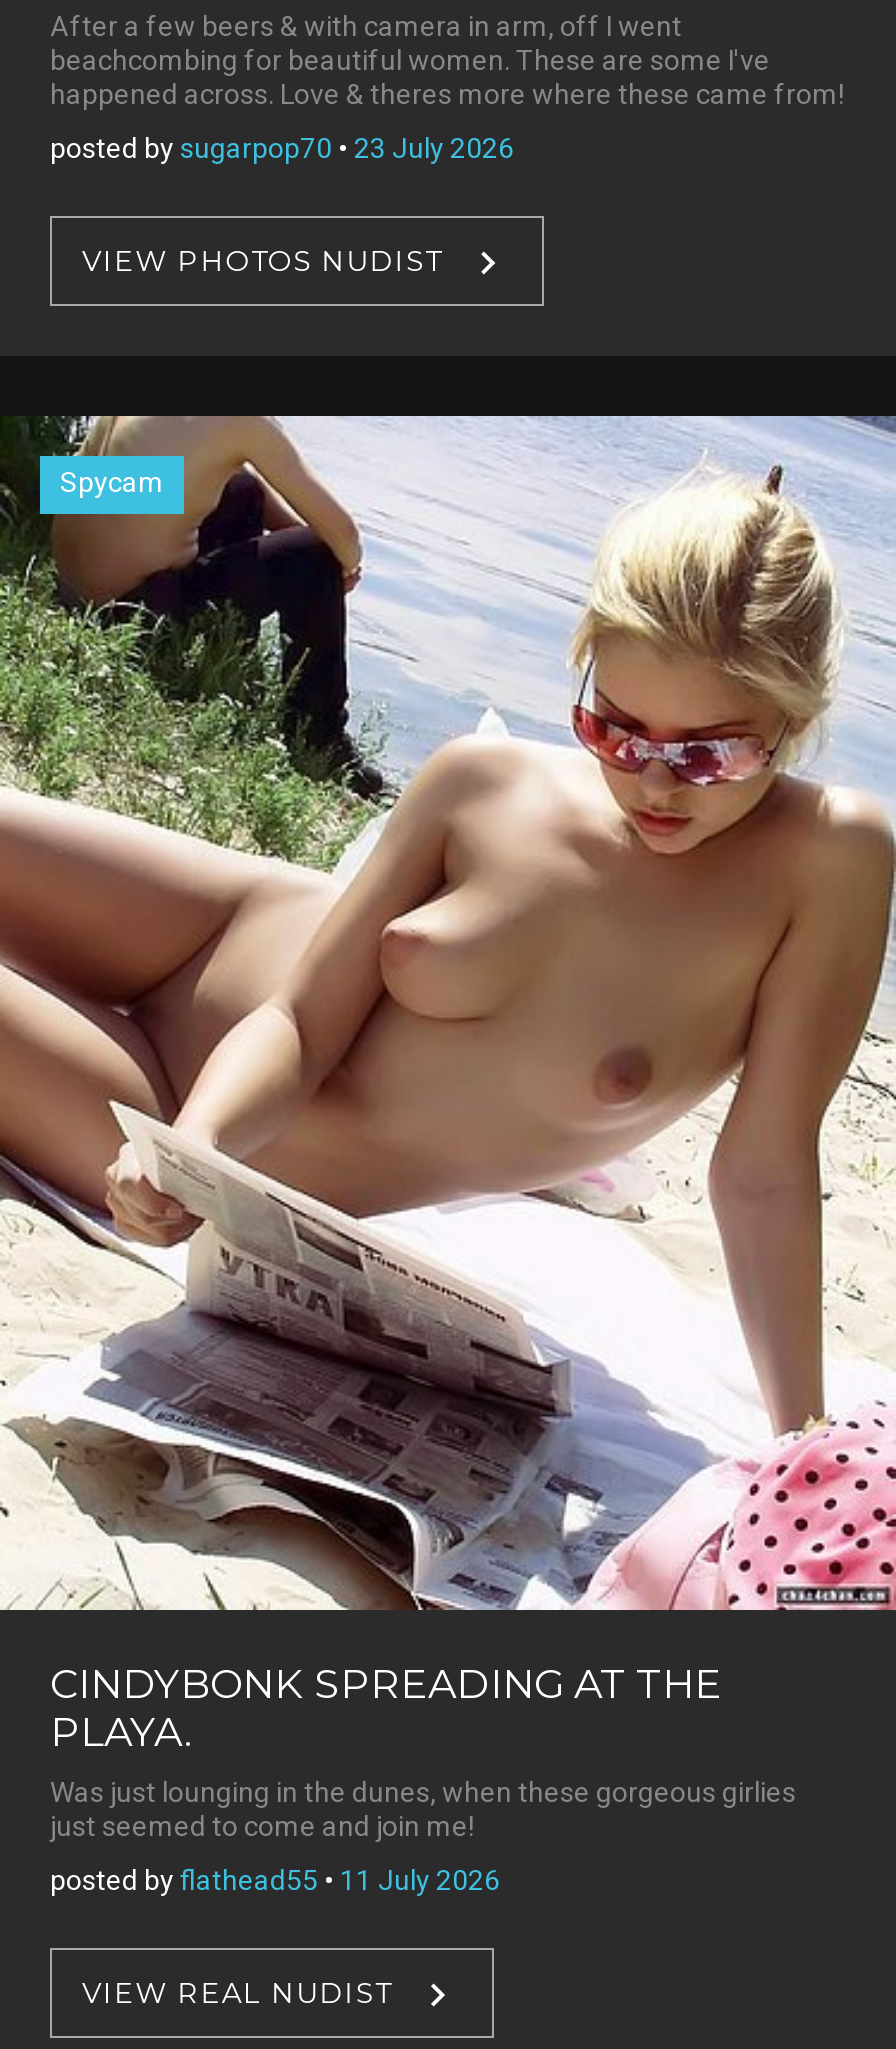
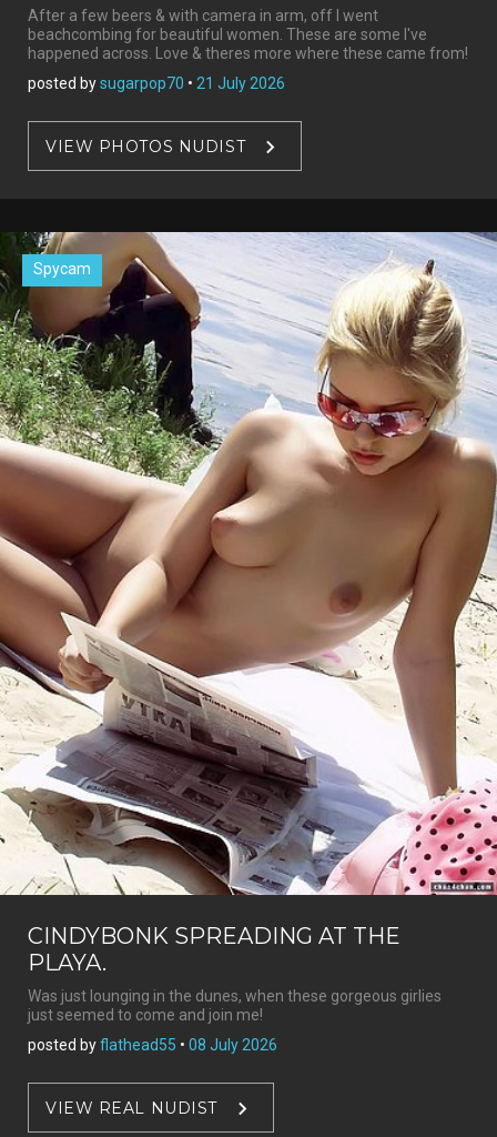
- posted by sugarpop70 • 23 July 2026
+ posted by sugarpop70 • 21 July 2026

- posted by flathead55 • 11 July 2026
+ posted by flathead55 • 08 July 2026
